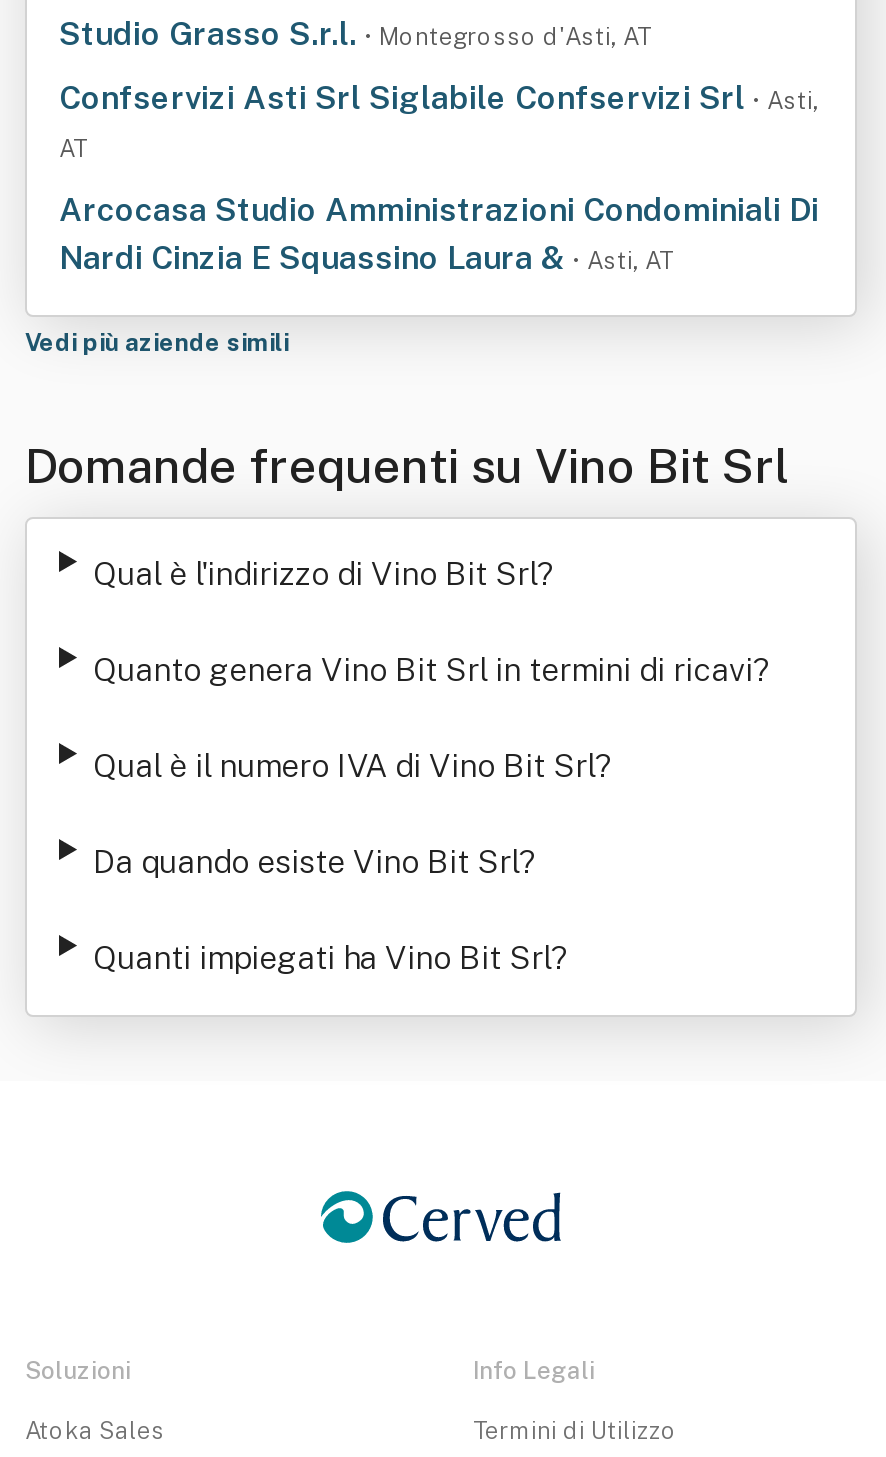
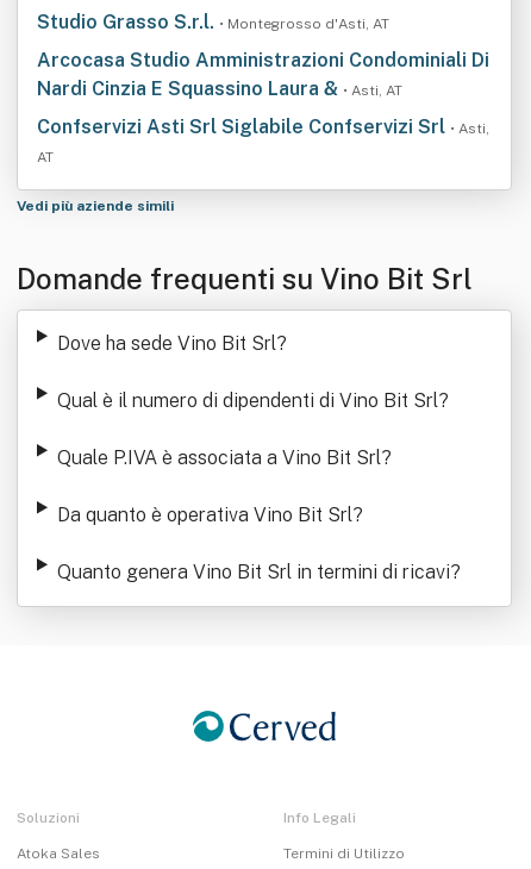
moved down: Confservizi Asti Srl Siglabile Confservizi Srl • Asti, | AT

moved up: Arcocasa Studio Amministrazioni Condominiali Di | Nardi Cinzia E Squassino Laura & • Asti, AT

- Qual è l'indirizzo di Vino Bit Srl?
+ Dove ha sede Vino Bit Srl?
+ Qual è il numero di dipendenti di Vino Bit Srl?
+ Quale P.IVA è associata a Vino Bit Srl?
+ Da quanto è operativa Vino Bit Srl?

moved down: Quanto genera Vino Bit Srl in termini di ricavi?

- Qual è il numero IVA di Vino Bit Srl?
- Da quando esiste Vino Bit Srl?
- Quanti impiegati ha Vino Bit Srl?
